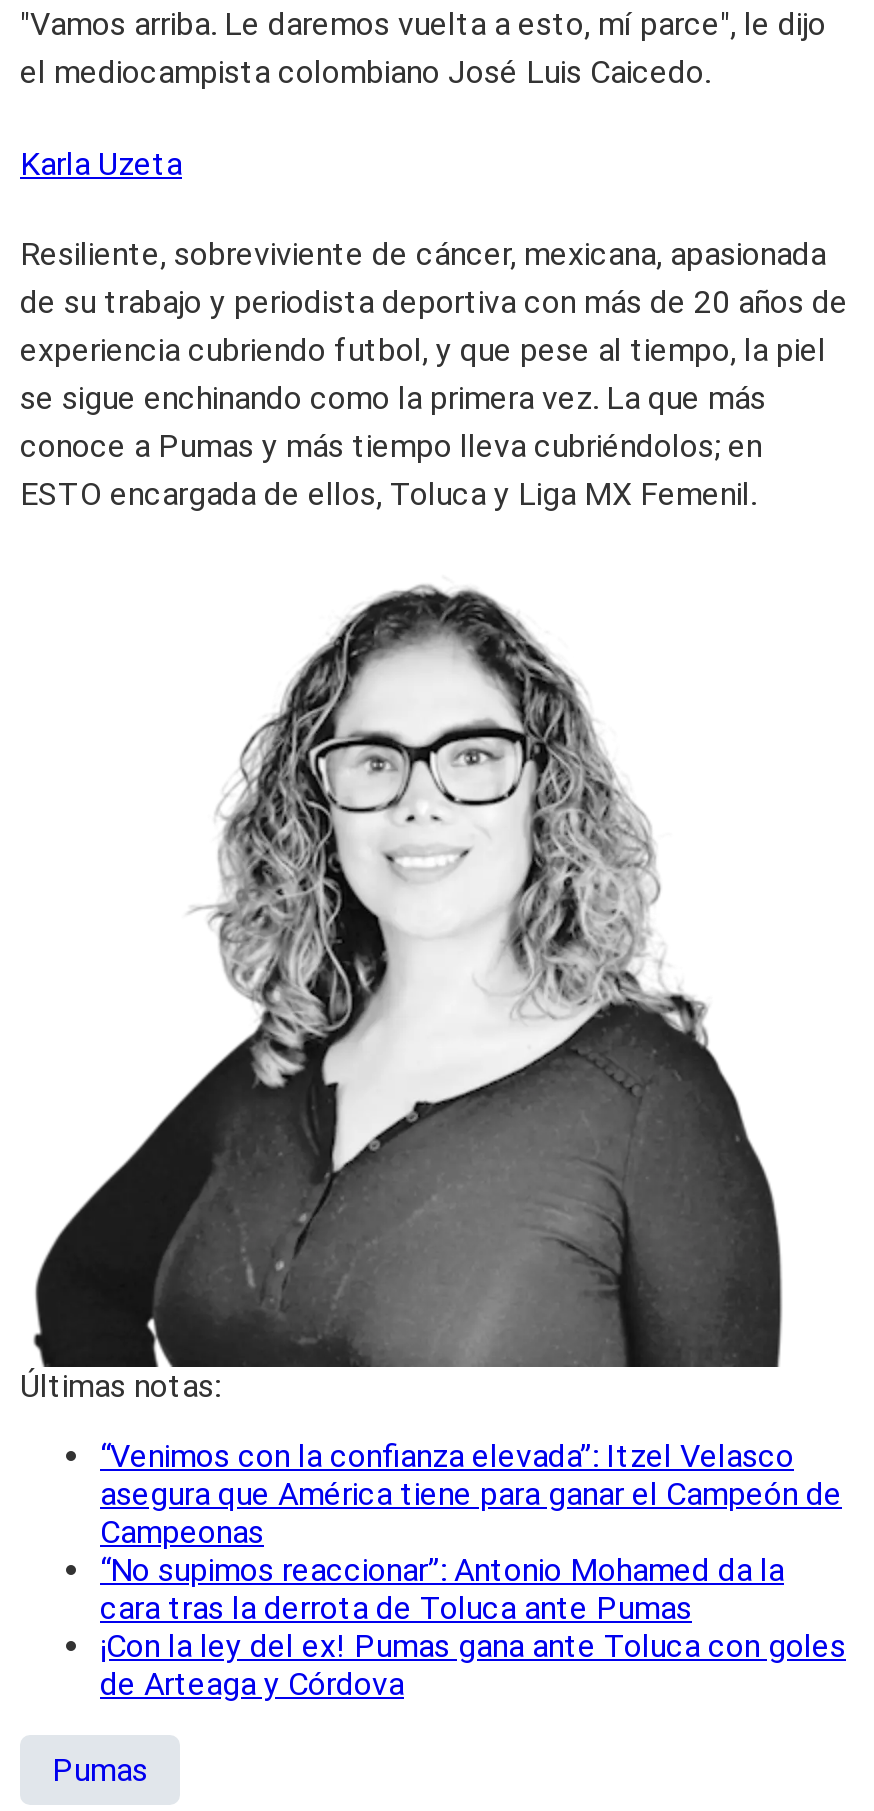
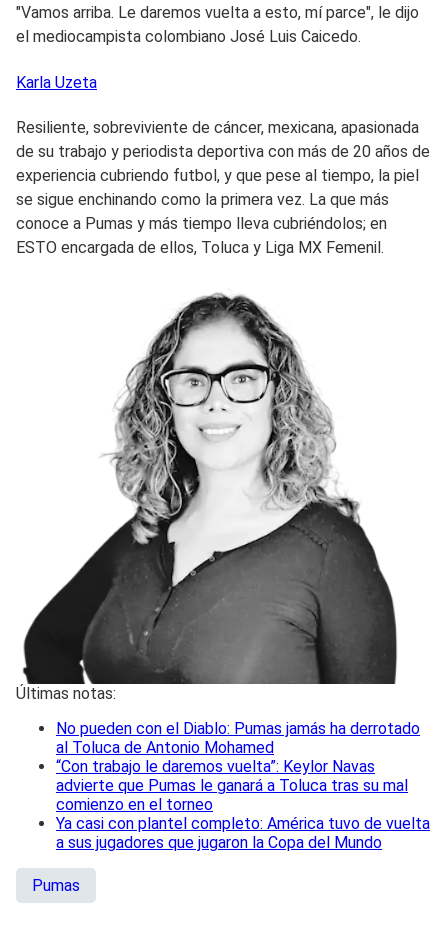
- “Venimos con la confianza elevada”: Itzel Velasco
- asegura que América tiene para ganar el Campeón de
- Campeonas
- “No supimos reaccionar”: Antonio Mohamed da la
- cara tras la derrota de Toluca ante Pumas
- ¡Con la ley del ex! Pumas gana ante Toluca con goles
- de Arteaga y Córdova
+ No pueden con el Diablo: Pumas jamás ha derrotado
+ al Toluca de Antonio Mohamed
+ “Con trabajo le daremos vuelta”: Keylor Navas
+ advierte que Pumas le ganará a Toluca tras su mal
+ comienzo en el torneo
+ Ya casi con plantel completo: América tuvo de vuelta
+ a sus jugadores que jugaron la Copa del Mundo
